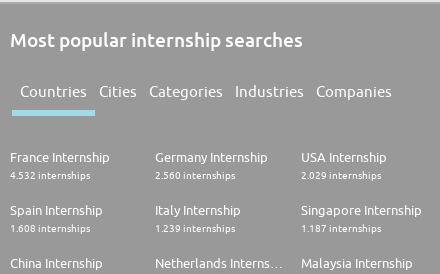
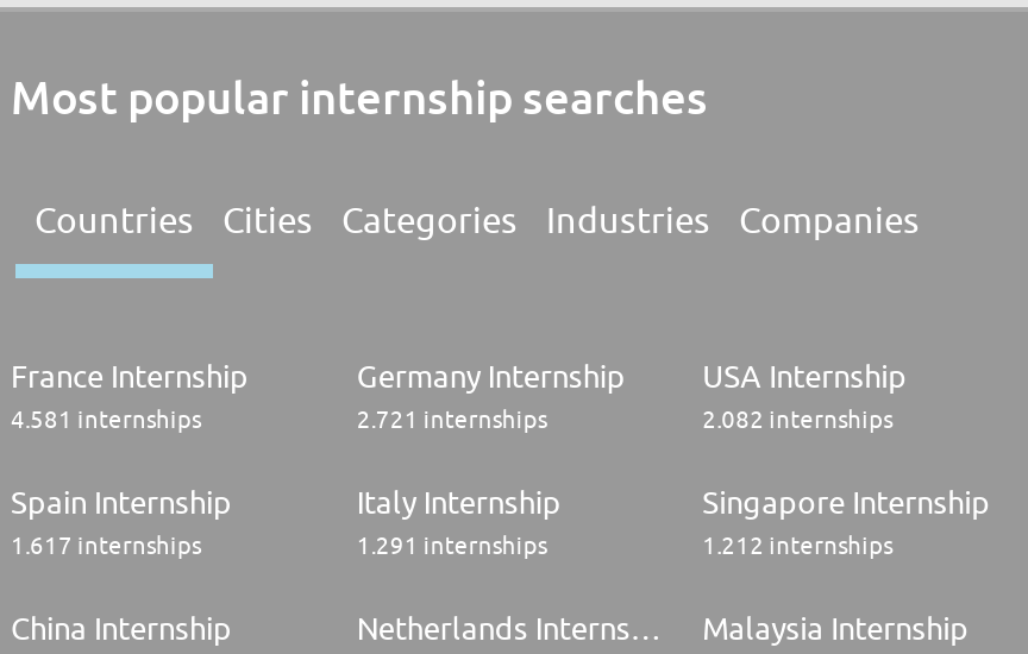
- 4.532 internships
+ 4.581 internships

- 2.560 internships
+ 2.721 internships

- 2.029 internships
+ 2.082 internships

- 1.608 internships
+ 1.617 internships

- 1.239 internships
+ 1.291 internships

- 1.187 internships
+ 1.212 internships
